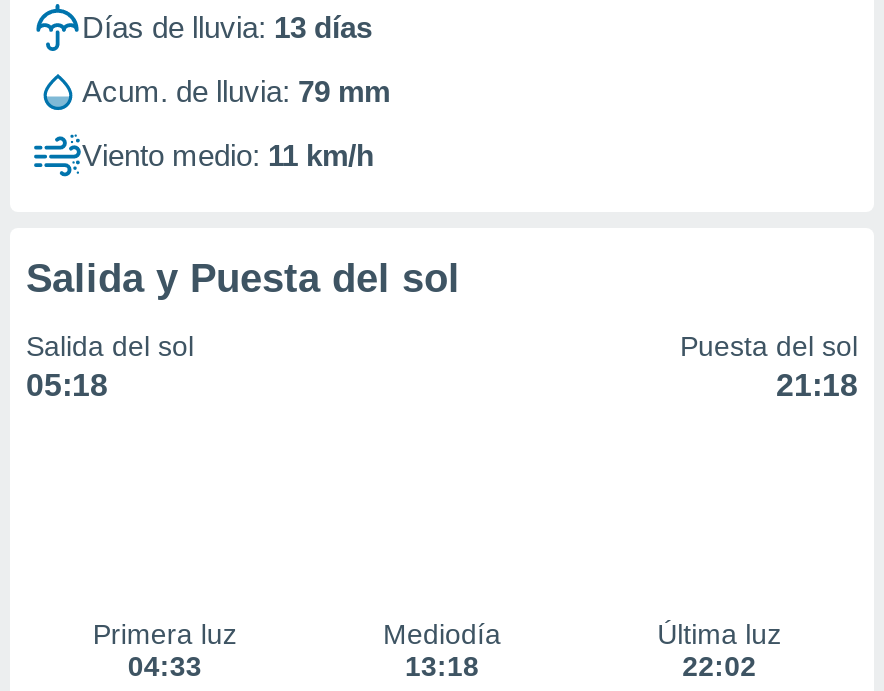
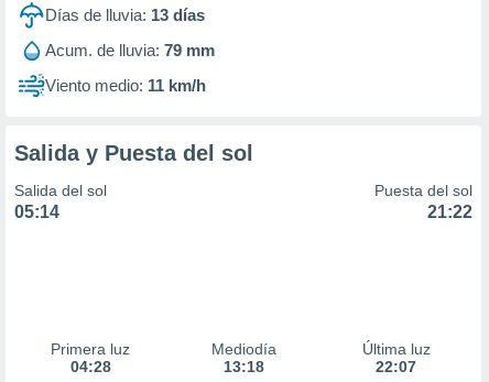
- 05:18
+ 05:14

- 21:18
+ 21:22

- 04:33
+ 04:28

- 22:02
+ 22:07
